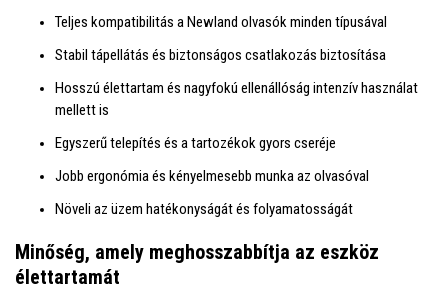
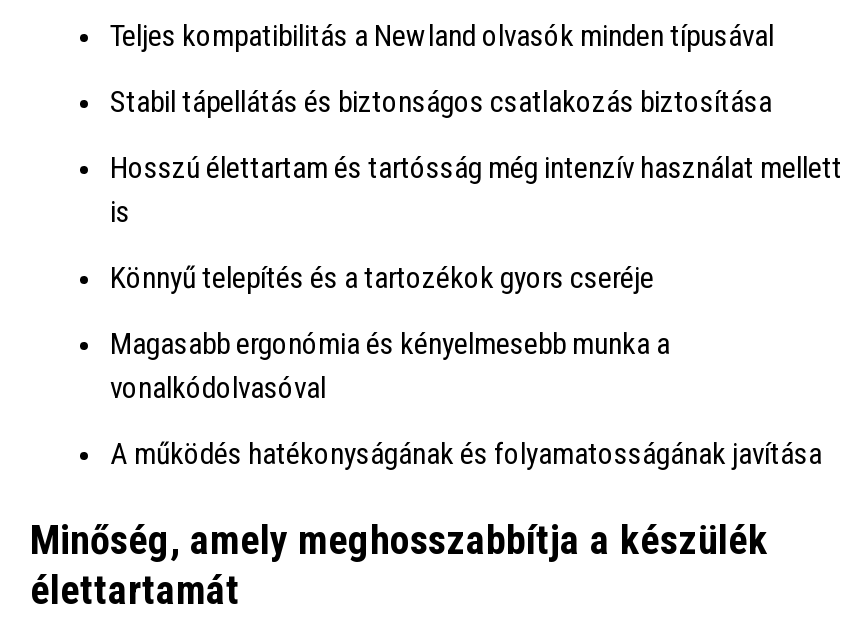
- Hosszú élettartam és nagyfokú ellenállóság intenzív használat
- mellett is
+ Hosszú élettartam és tartósság még intenzív használat mellett
+ is

- Egyszerű telepítés és a tartozékok gyors cseréje
+ Könnyű telepítés és a tartozékok gyors cseréje

- Jobb ergonómia és kényelmesebb munka az olvasóval
+ Magasabb ergonómia és kényelmesebb munka a
+ vonalkódolvasóval

- Növeli az üzem hatékonyságát és folyamatosságát
+ A működés hatékonyságának és folyamatosságának javítása

- Minőség, amely meghosszabbítja az eszköz
+ Minőség, amely meghosszabbítja a készülék
